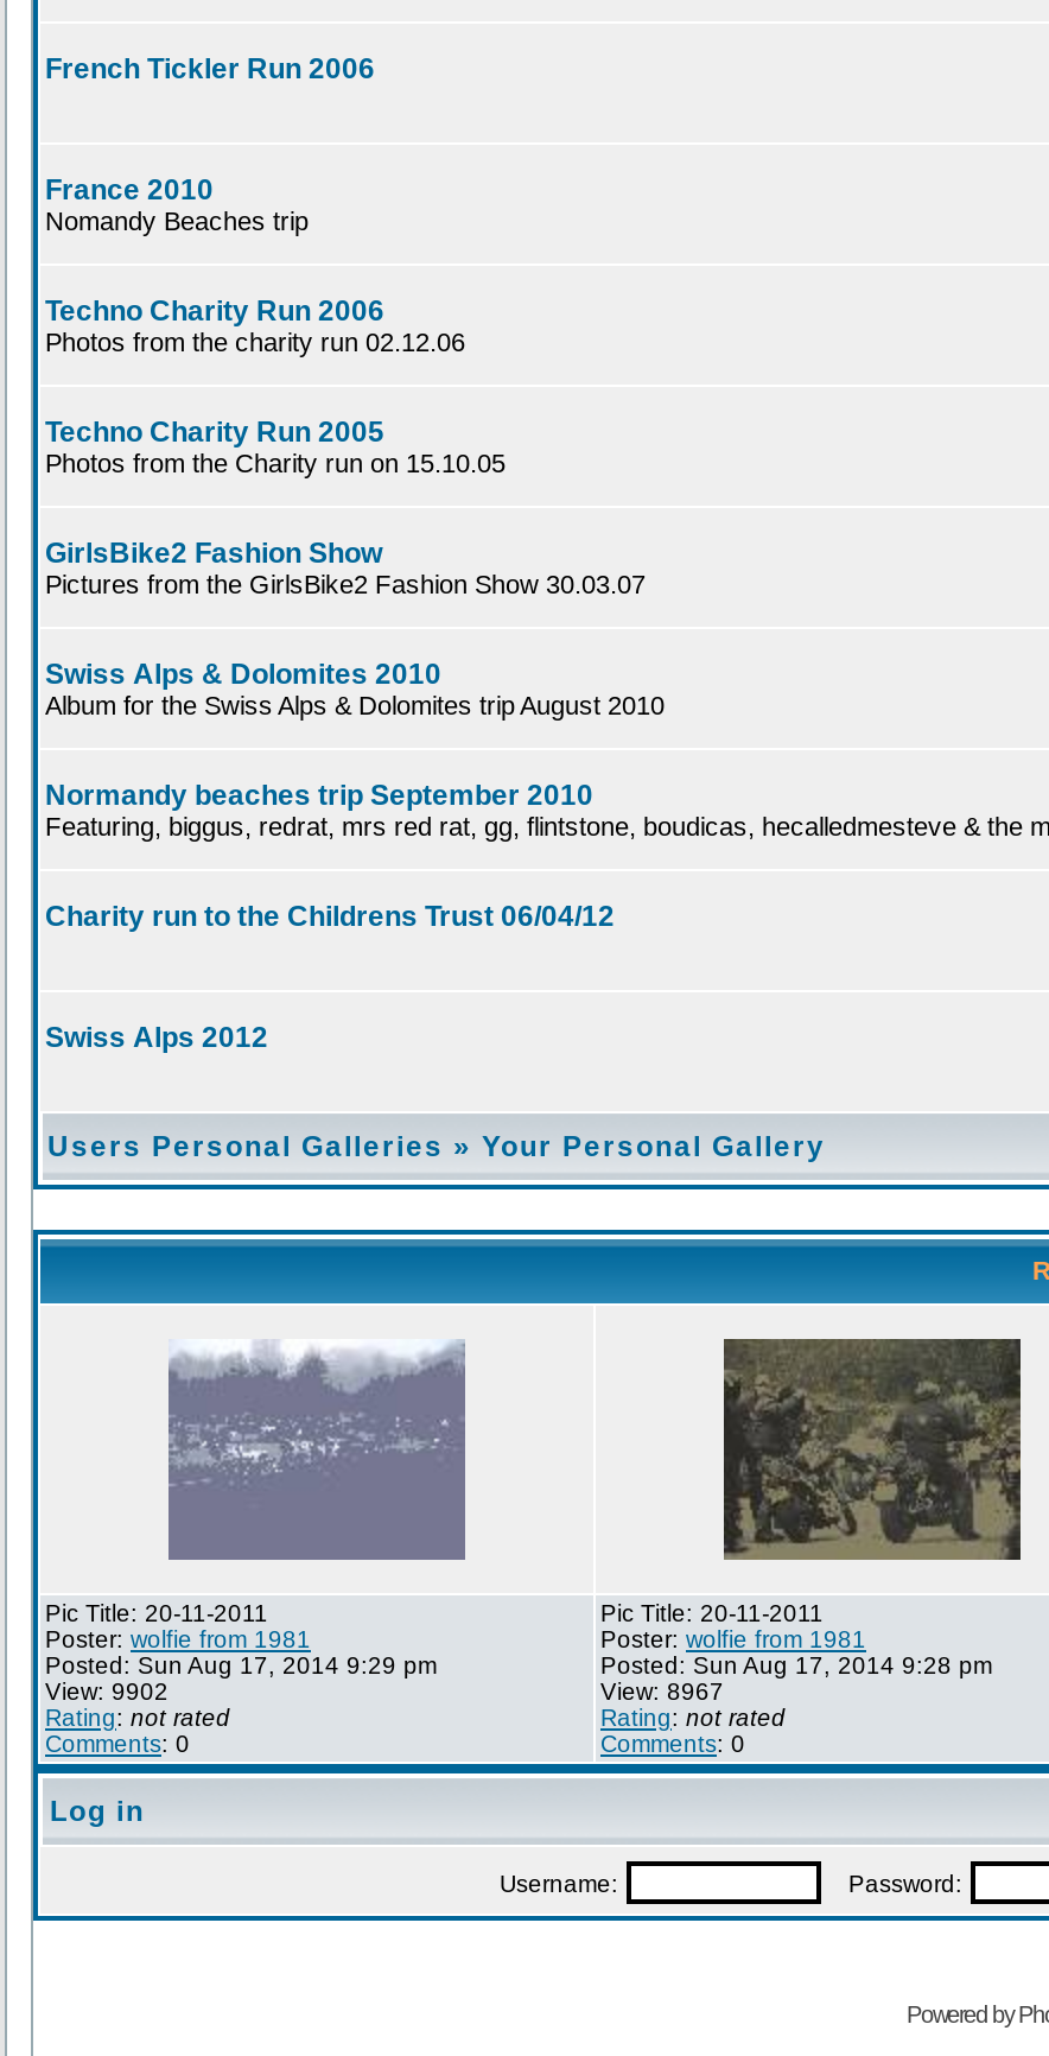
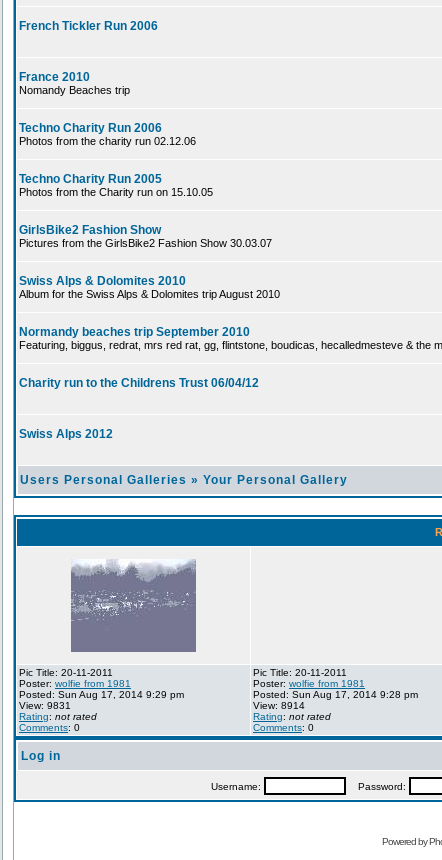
- [image]

- View: 9902
+ View: 9831

- View: 8967
+ View: 8914
